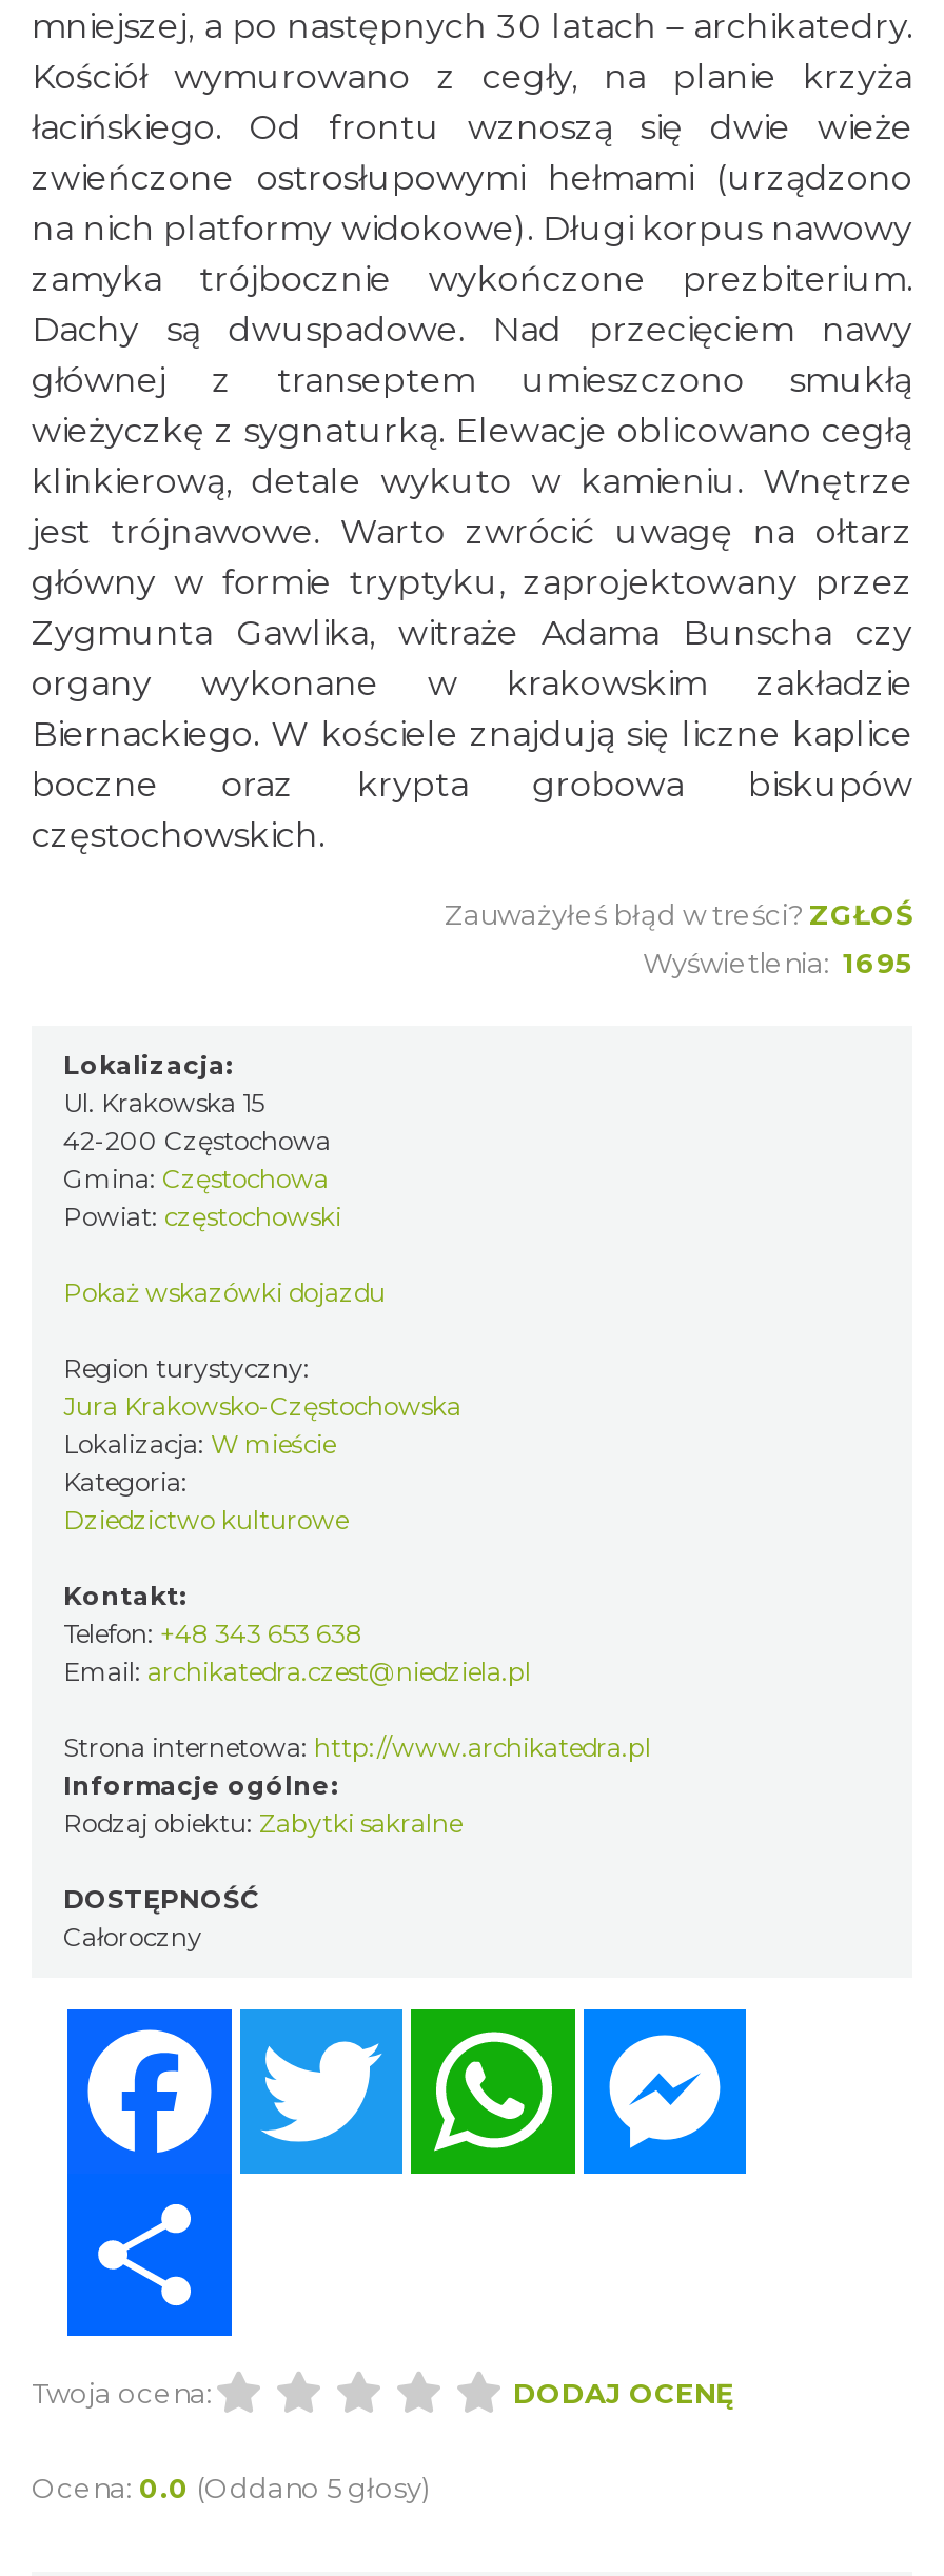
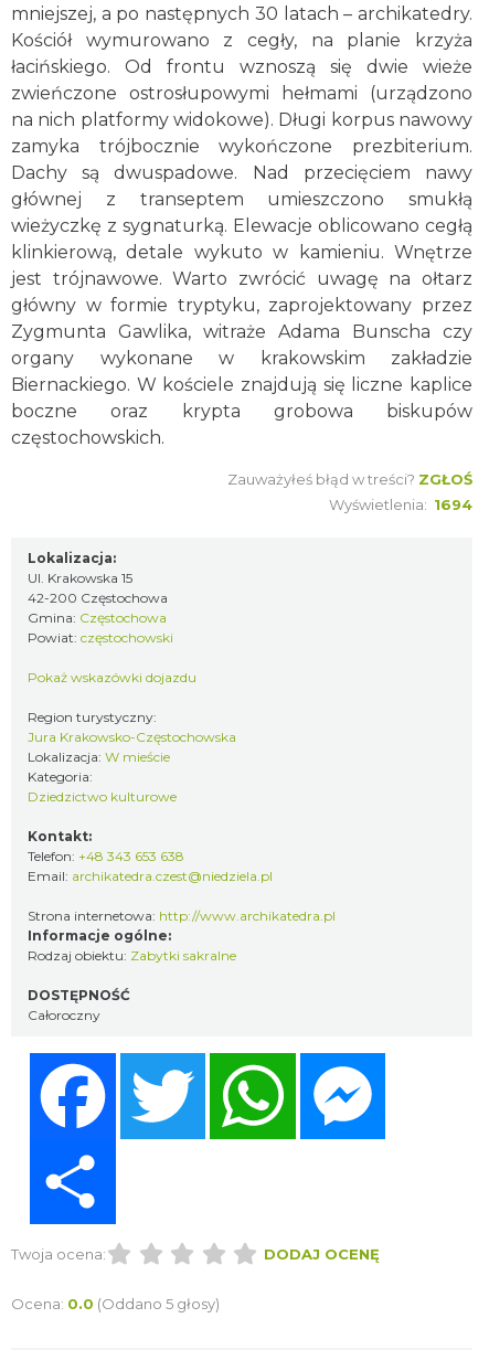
- Wyświetlenia: 1695
+ Wyświetlenia: 1694
